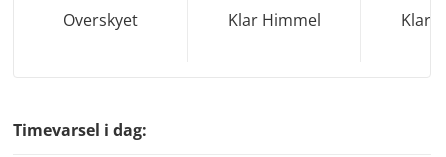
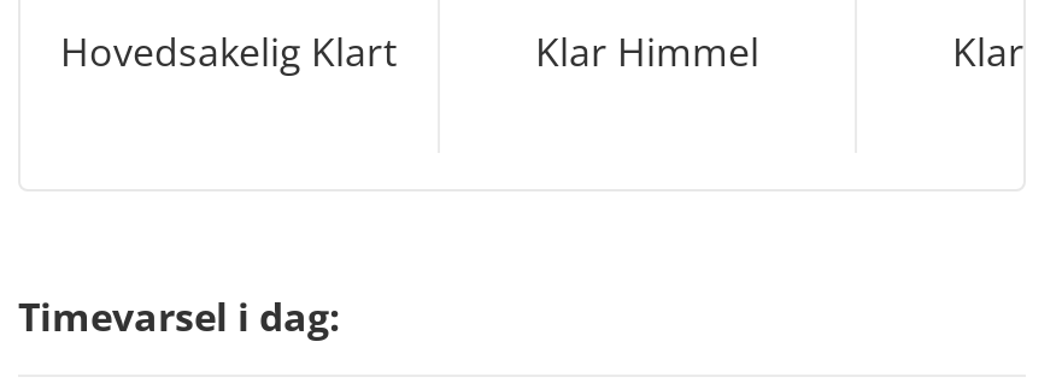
- Overskyet
+ Hovedsakelig Klart
